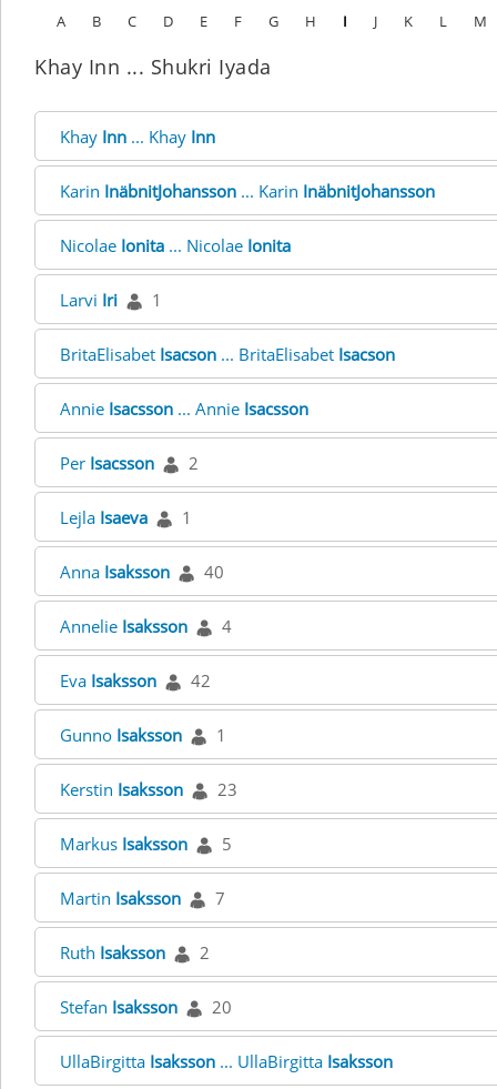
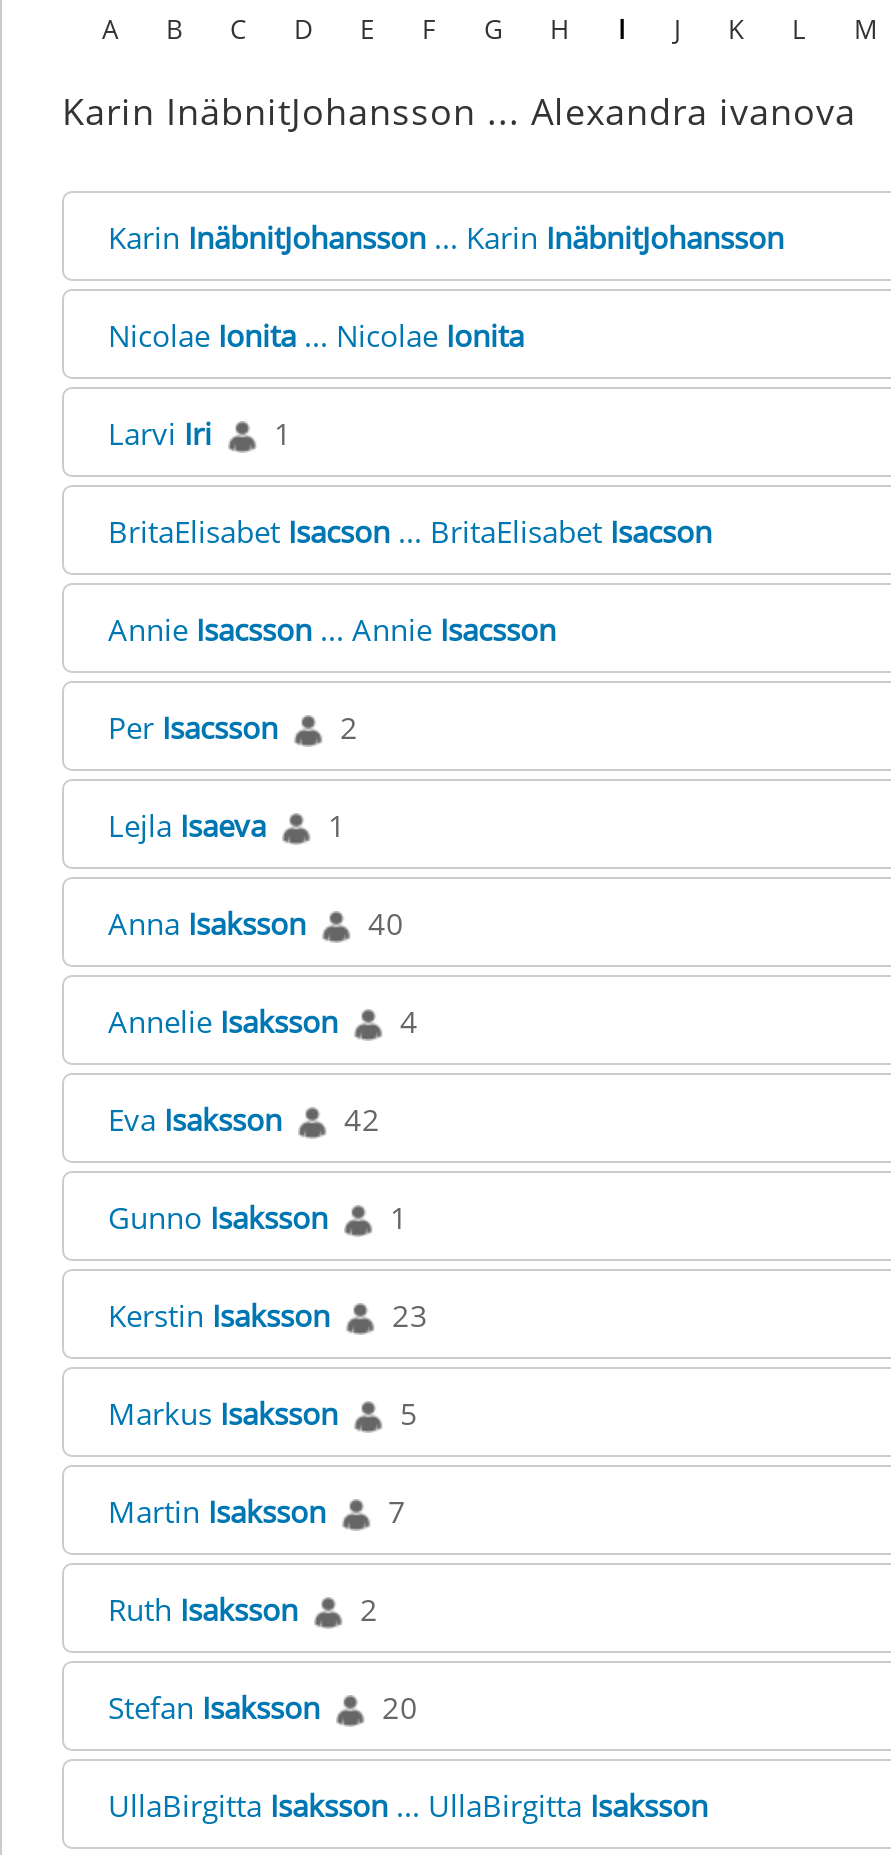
- Khay Inn ... Shukri Iyada
- Khay Inn... Khay Inn
+ Karin InäbnitJohansson ... Alexandra ivanova
